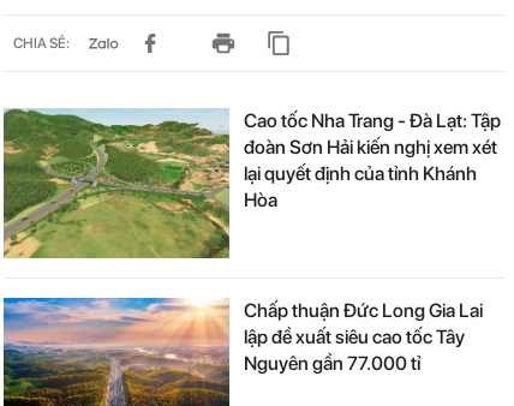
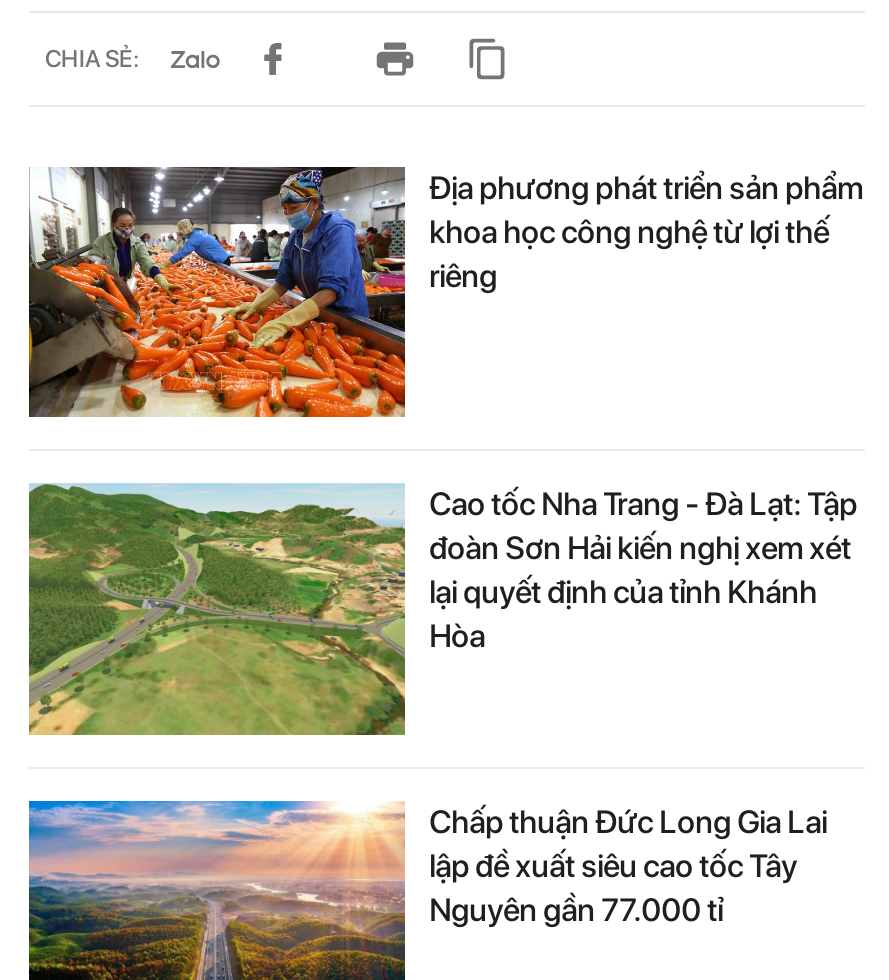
+ [image]
+ Địa phương phát triển sản phẩm
+ khoa học công nghệ từ lợi thế
+ riêng
